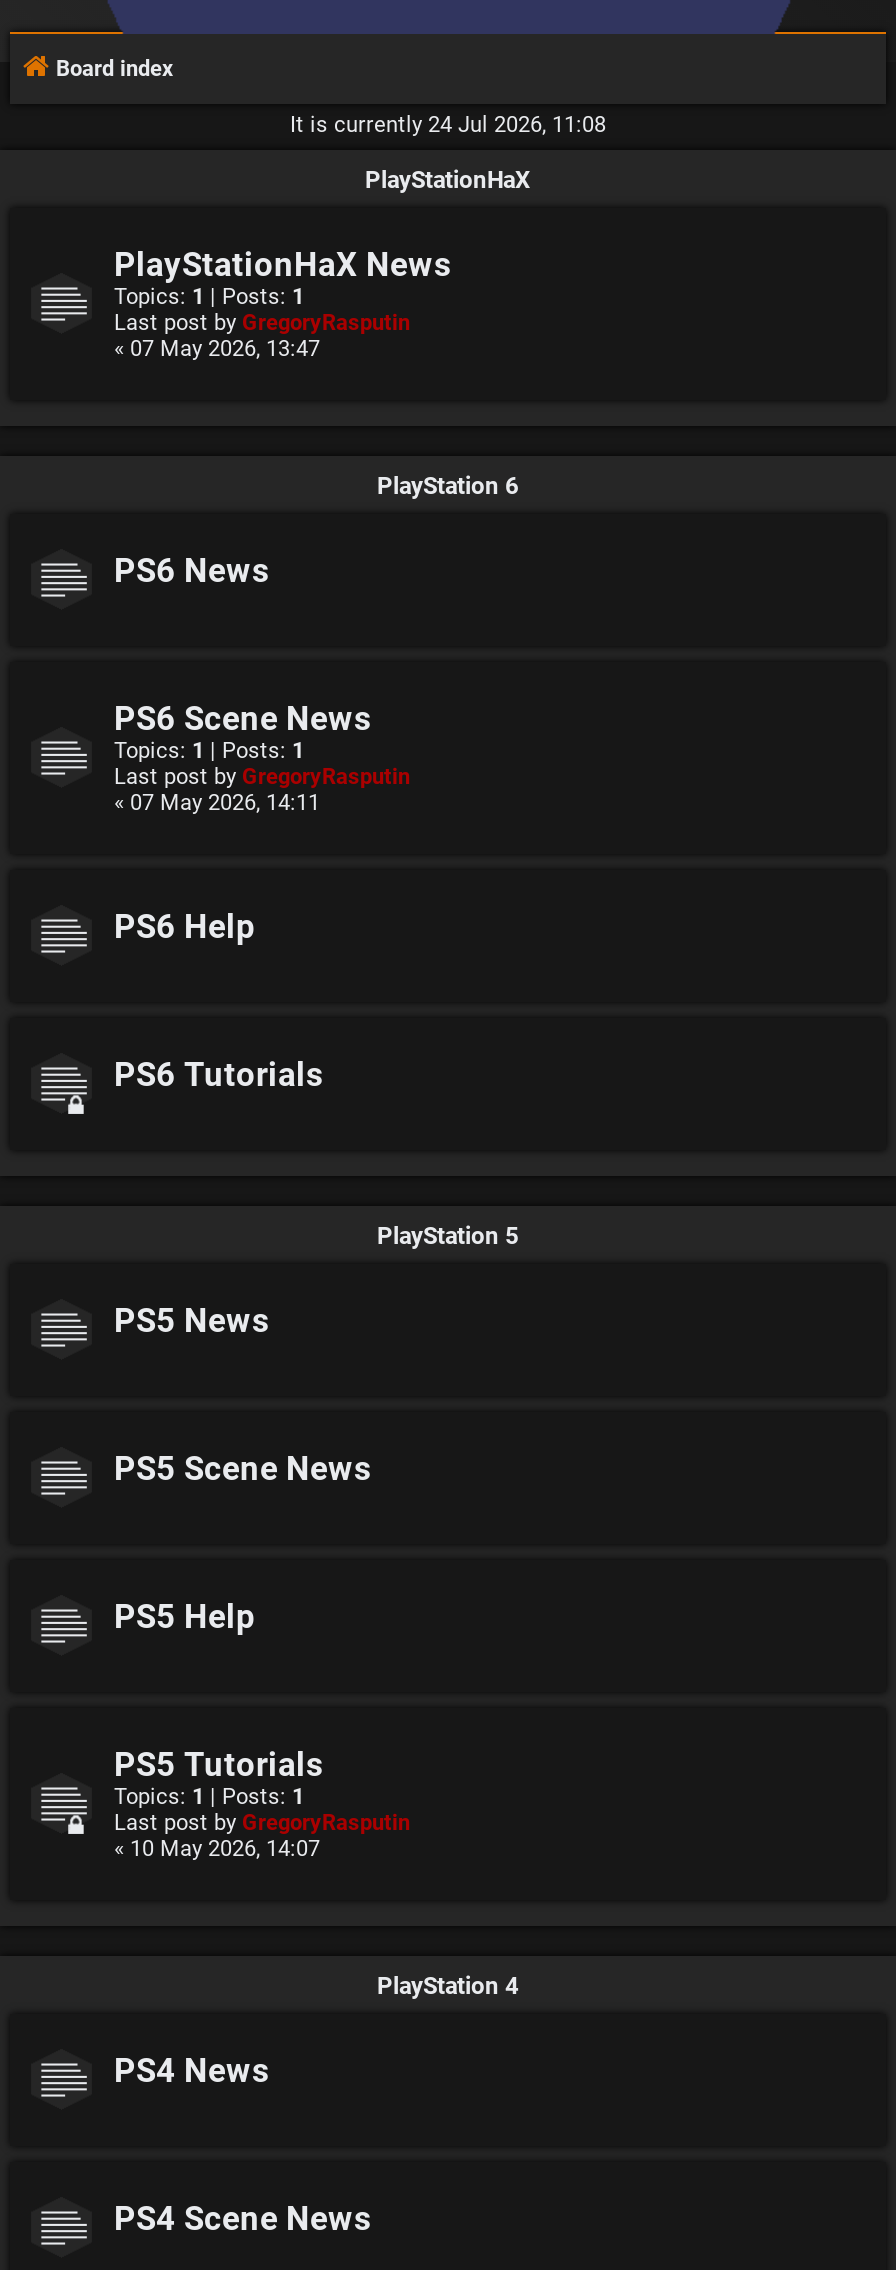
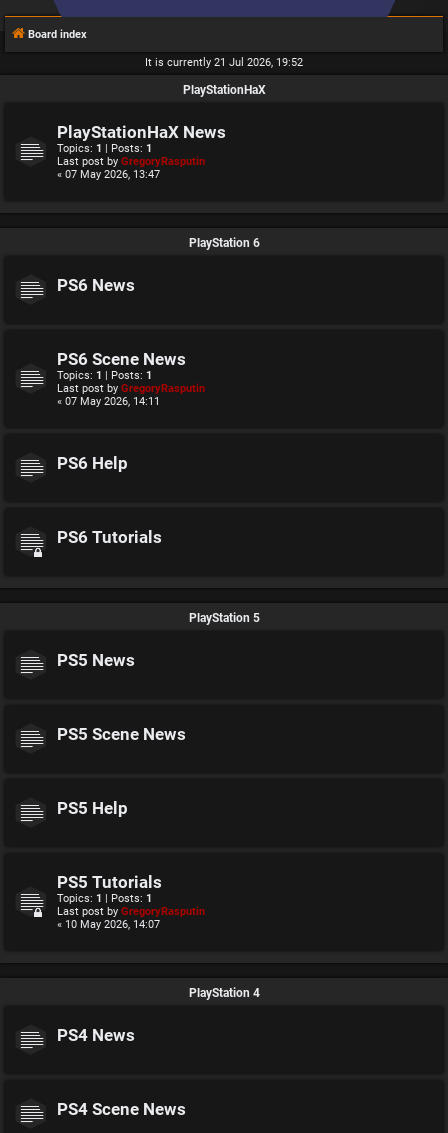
- It is currently 24 Jul 2026, 11:08
+ It is currently 21 Jul 2026, 19:52
